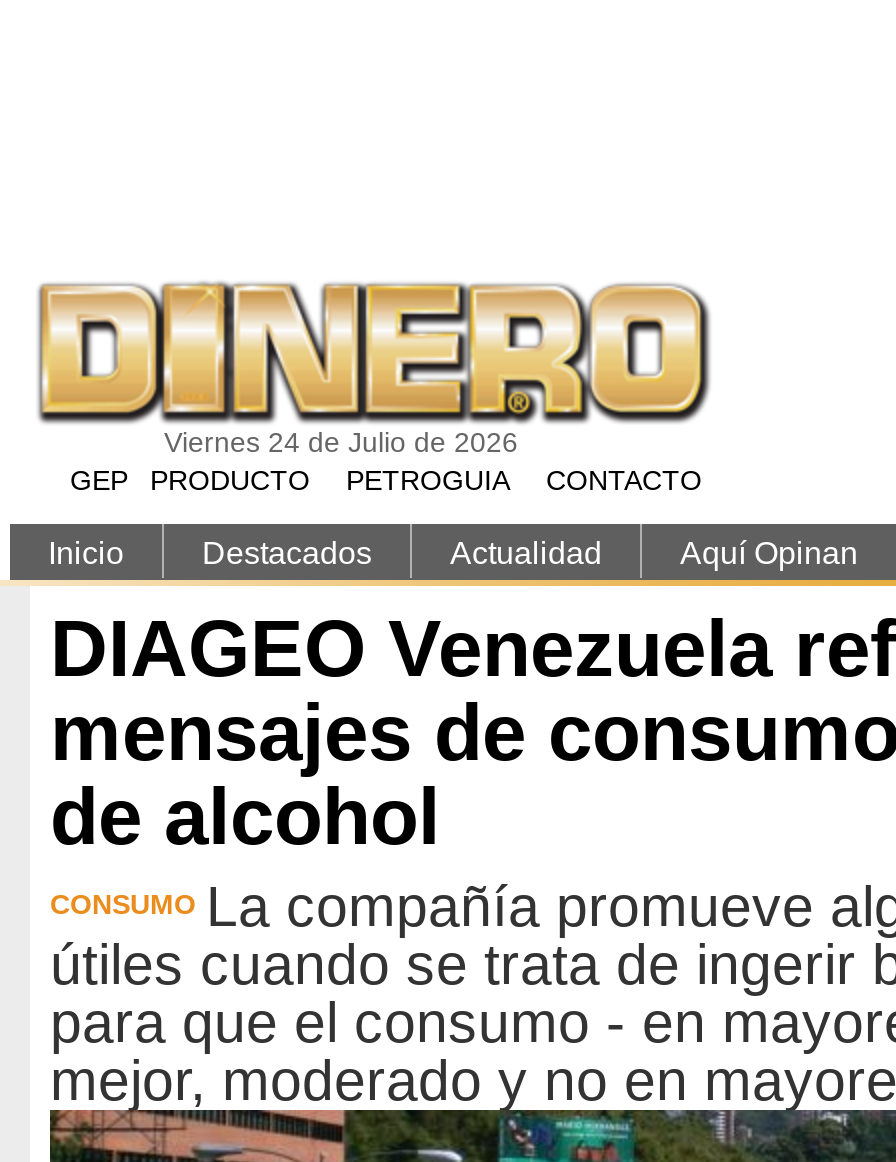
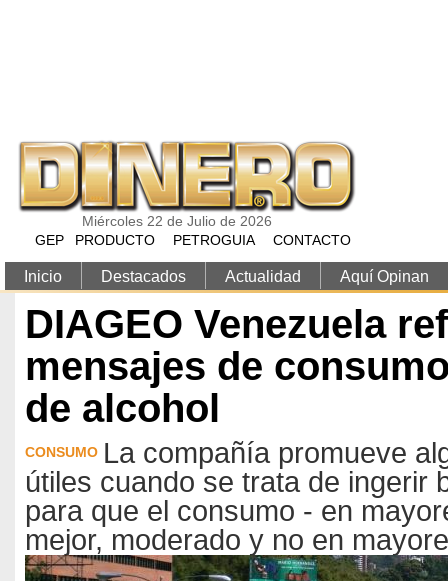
- Viernes 24 de Julio de 2026
+ Miércoles 22 de Julio de 2026
